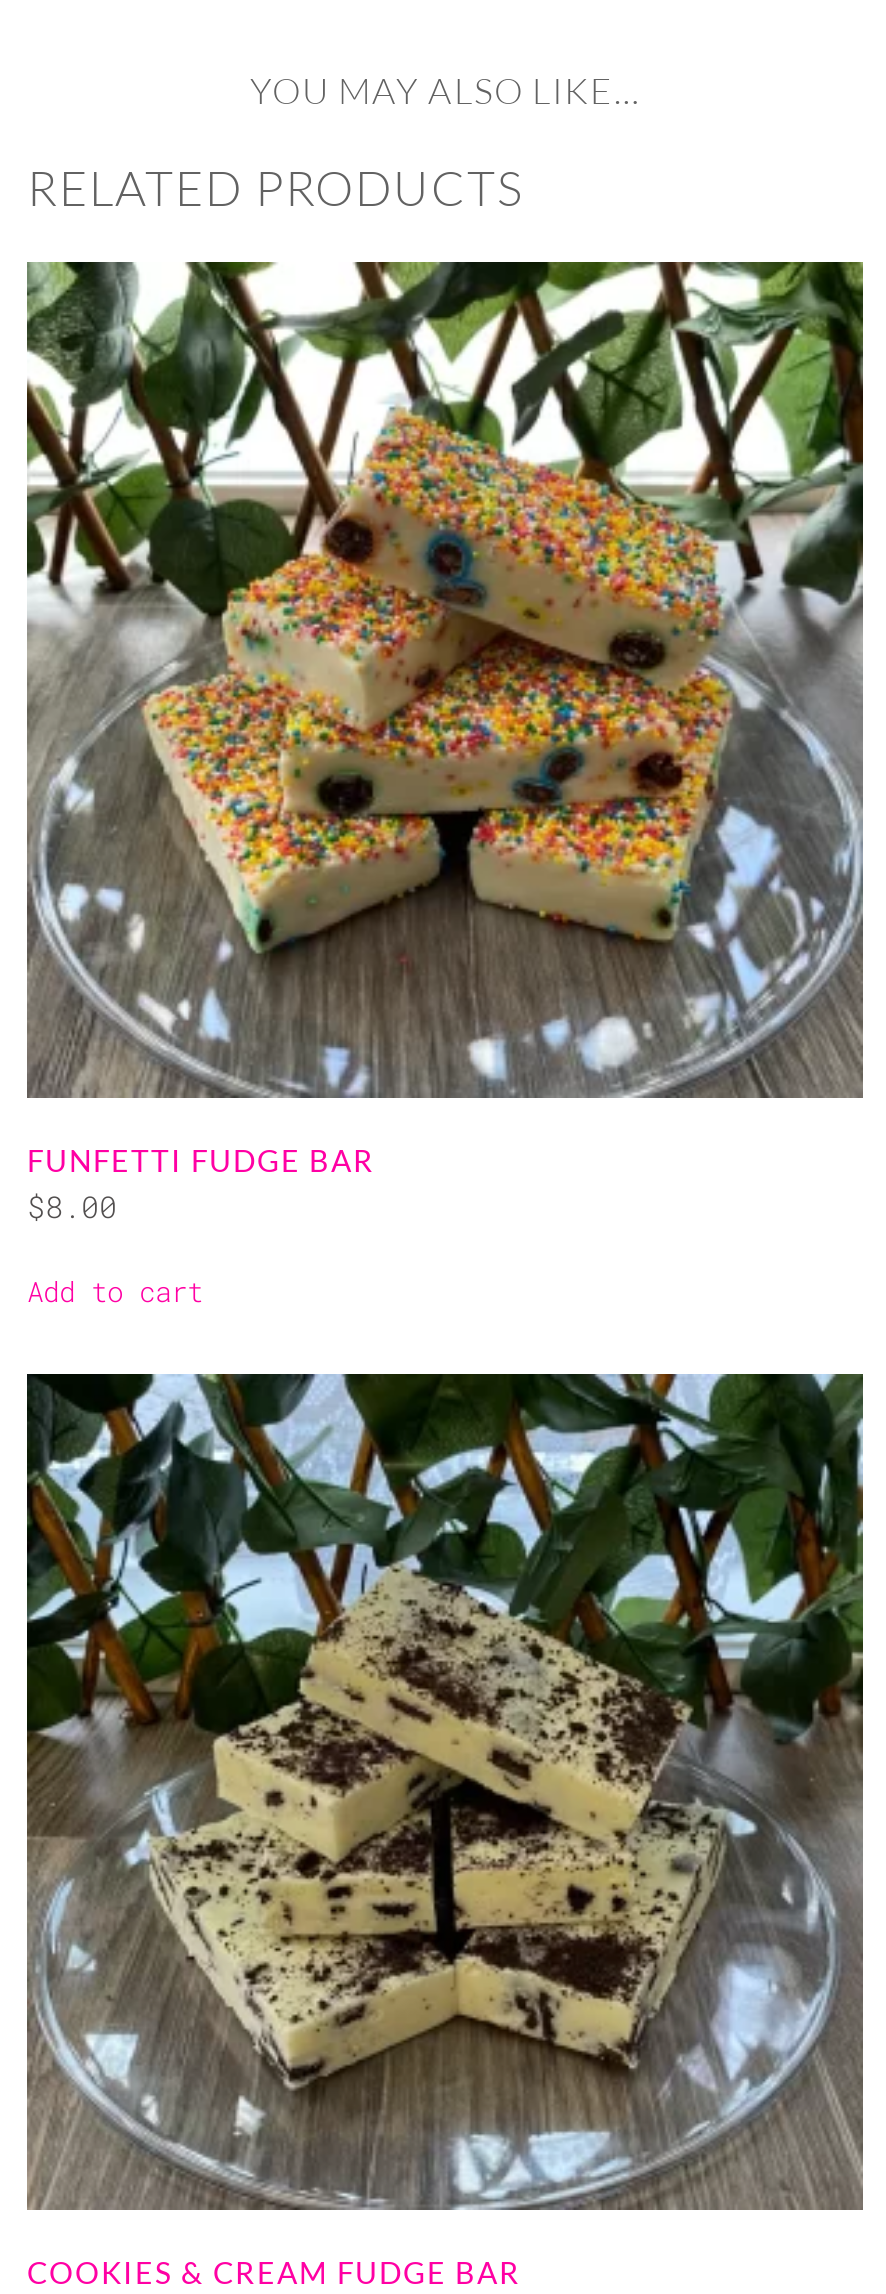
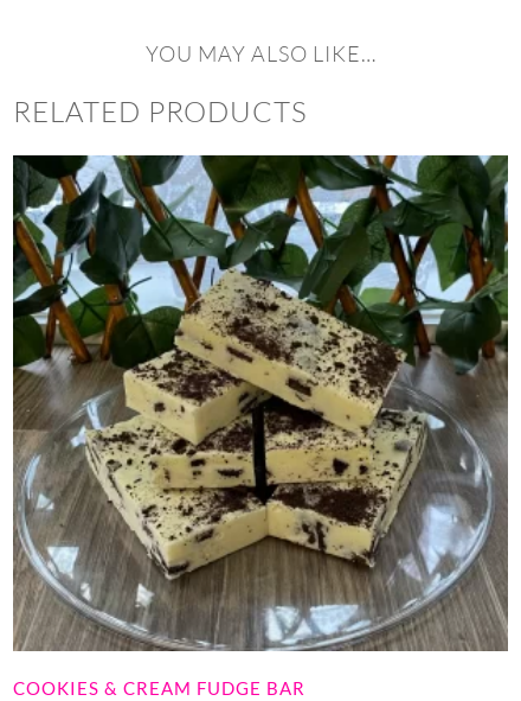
- [image]
- FUNFETTI FUDGE BAR
- $8.00
- Add to cart
